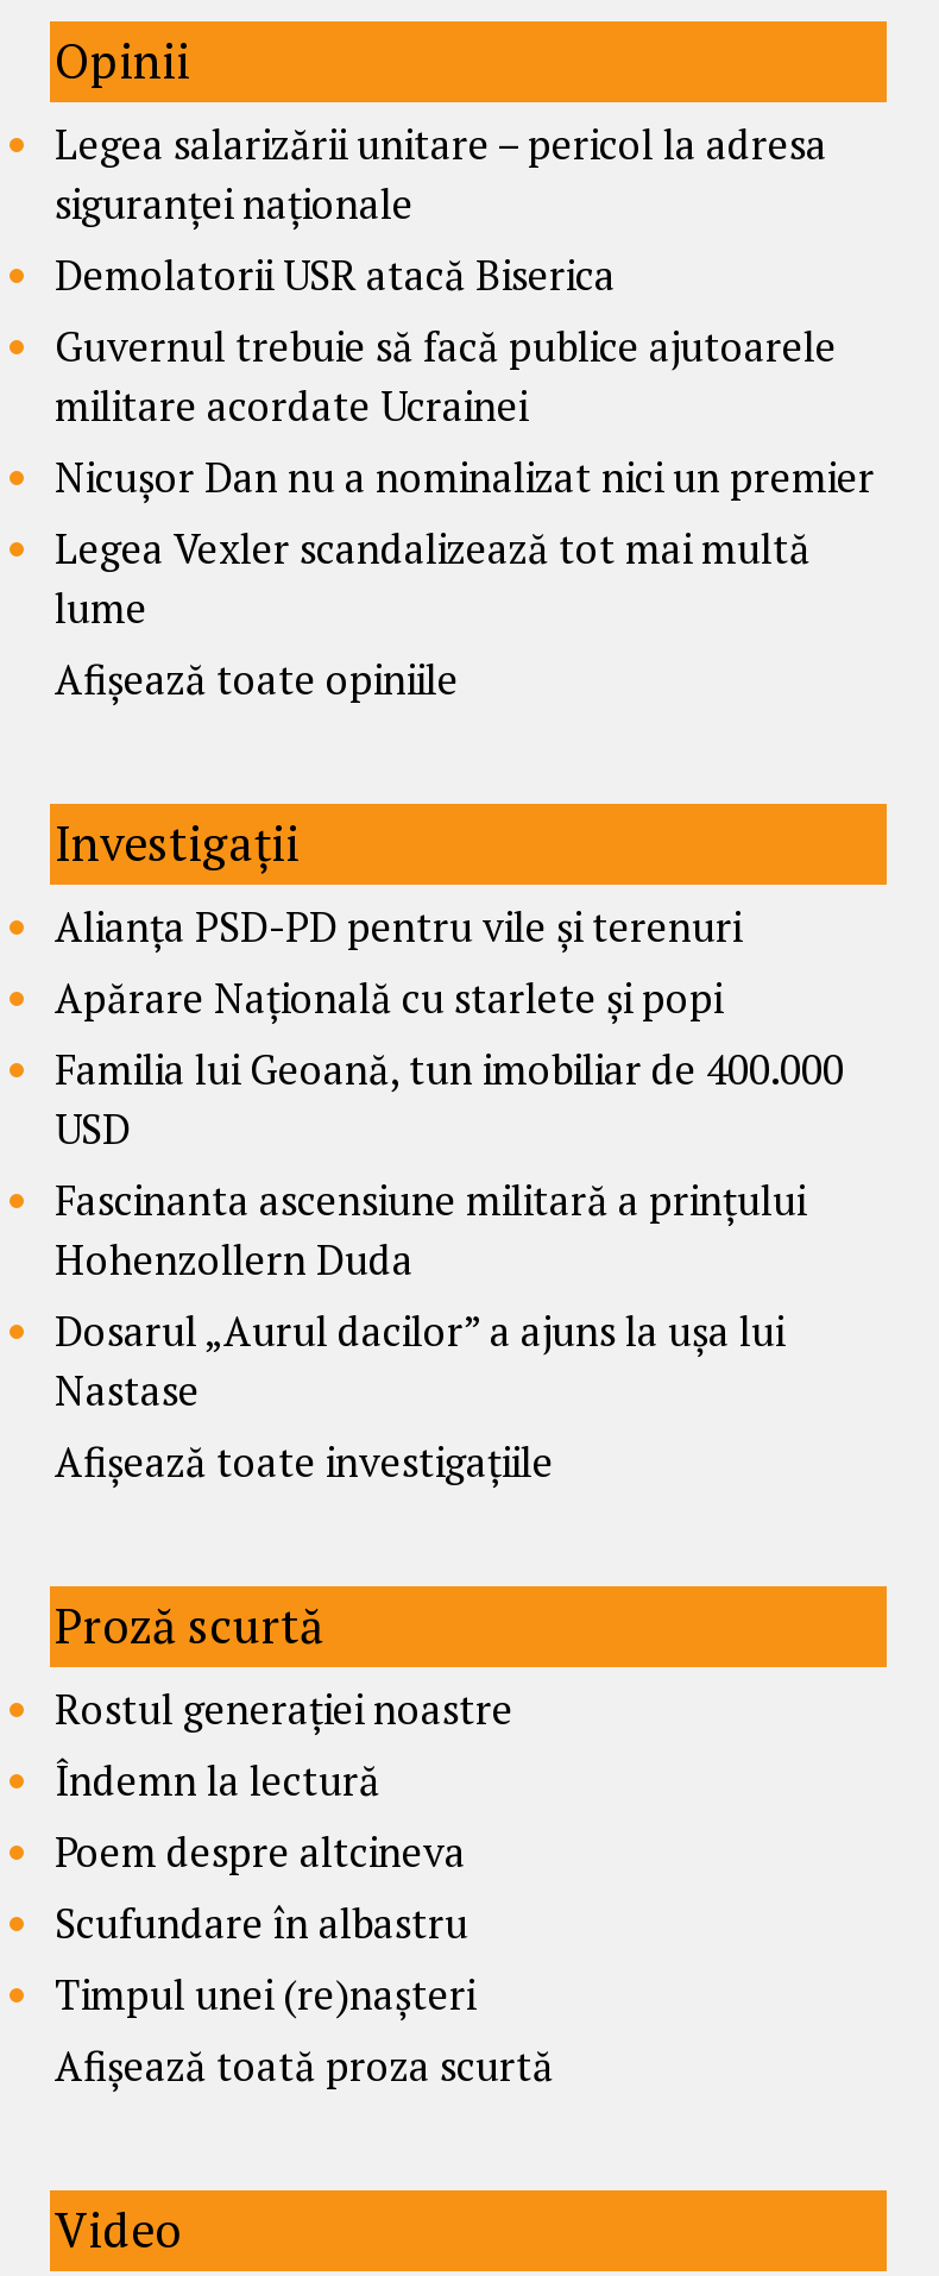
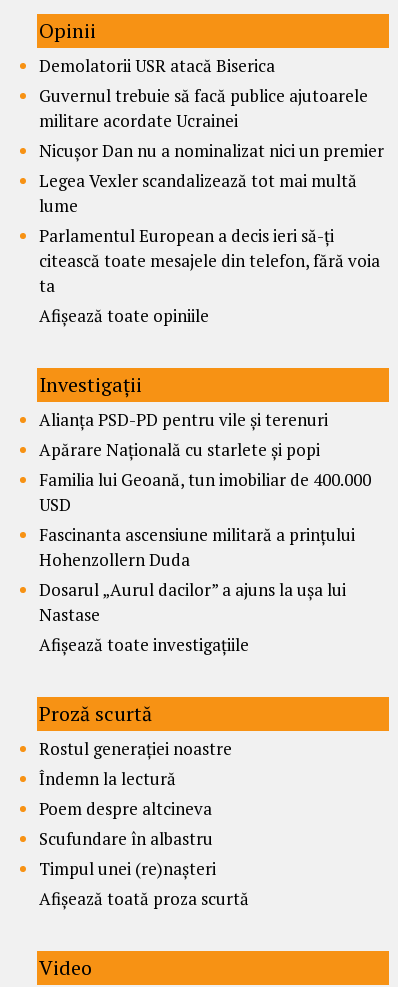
- Legea salarizării unitare – pericol la adresa
- siguranței naționale

moved up: Demolatorii USR atacă Biserica | Guvernul trebuie să facă publice ajutoarele | militare acordate Ucrainei | Nicușor Dan nu a nominalizat nici un premier | Legea Vexler scandalizează tot mai multă | lume

+ Parlamentul European a decis ieri să-ți
+ citească toate mesajele din telefon, fără voia
+ ta
